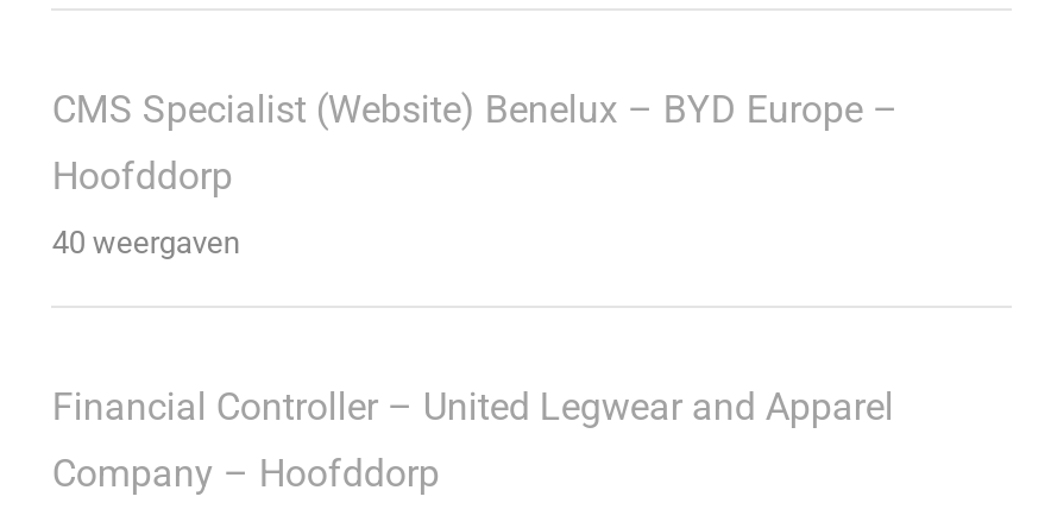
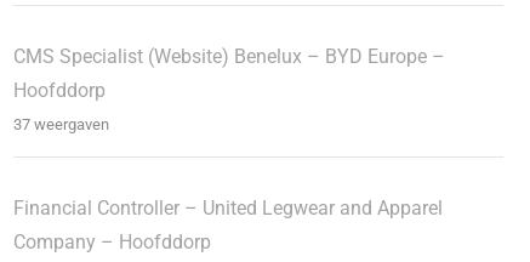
- 40 weergaven
+ 37 weergaven
